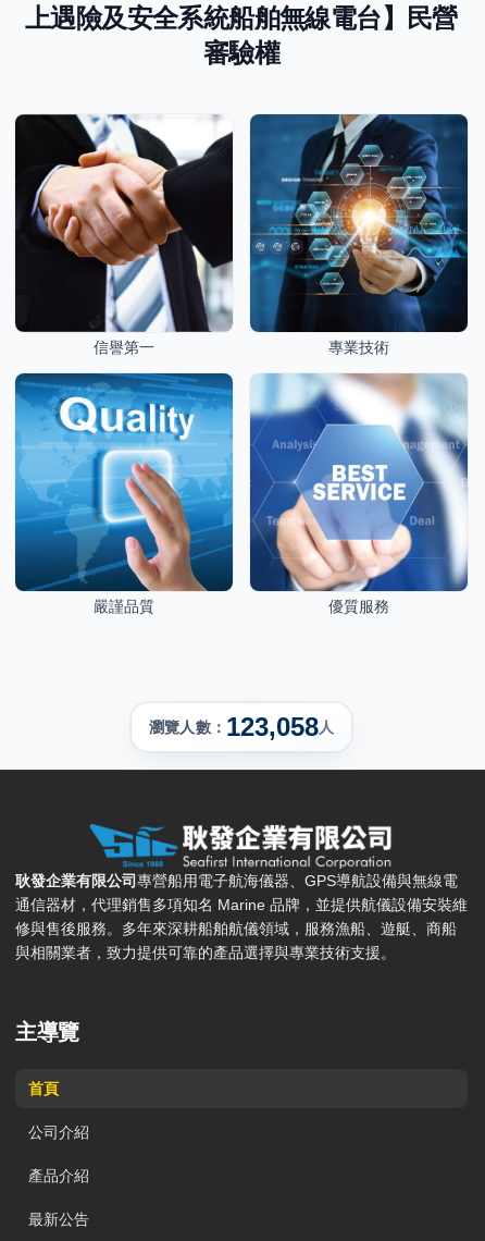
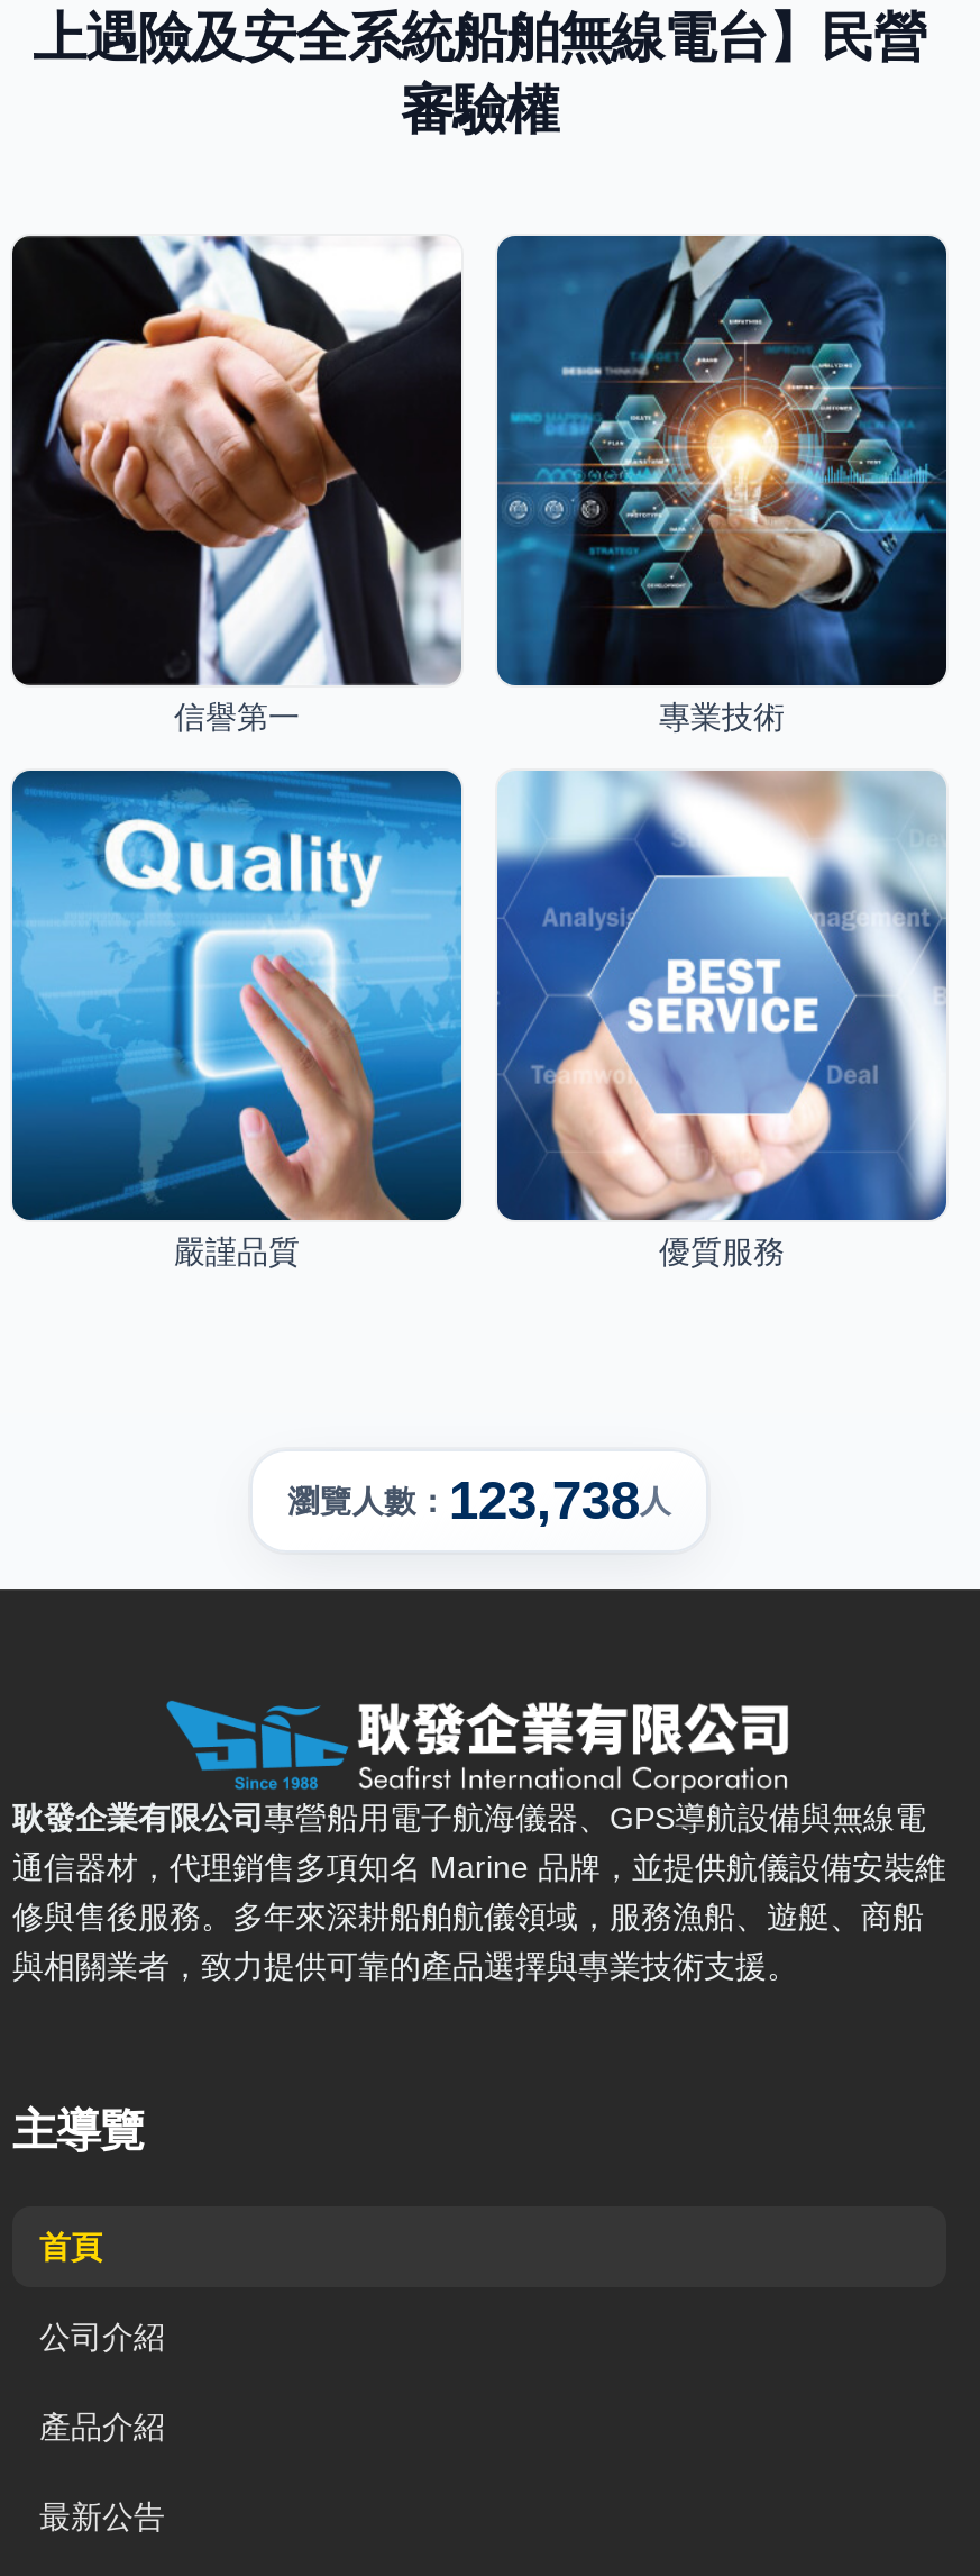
- 瀏覽人數：123,058人
+ 瀏覽人數：123,738人
